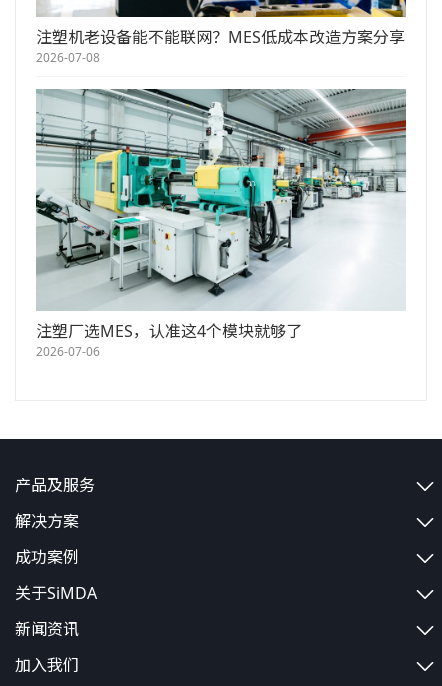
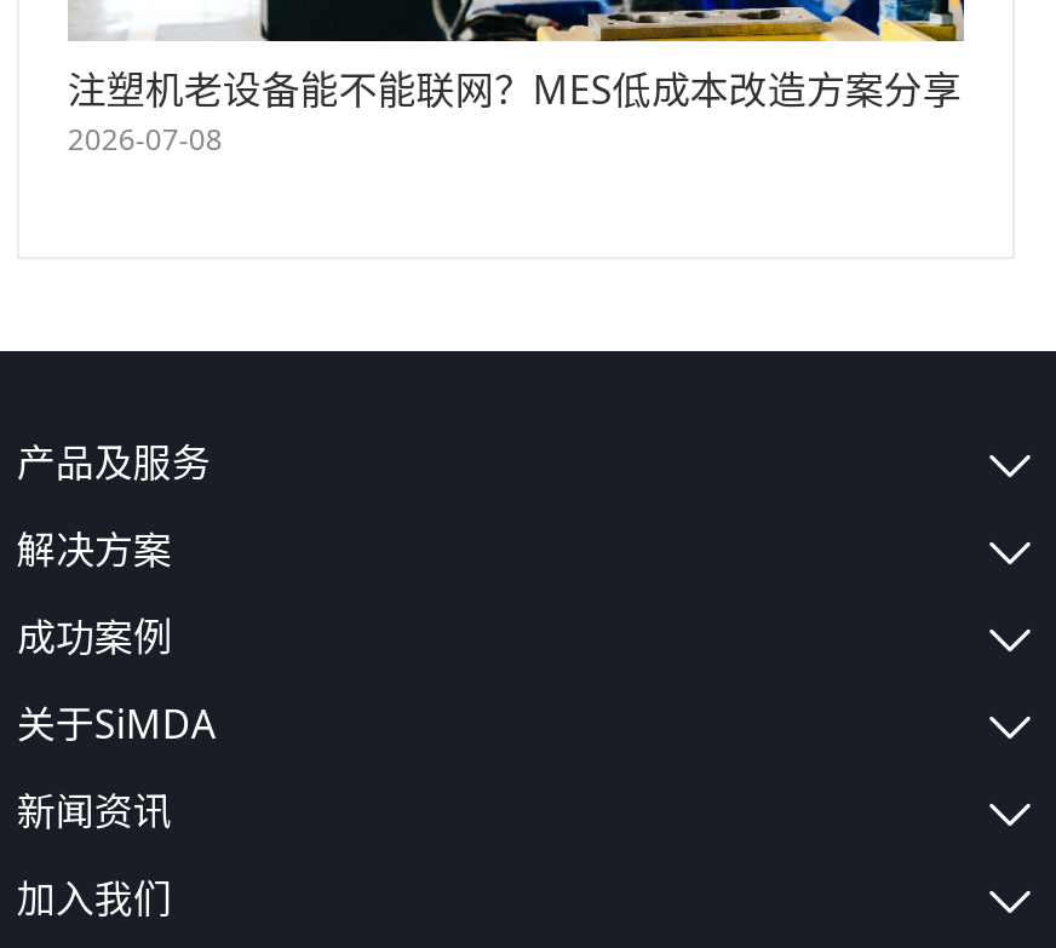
- [image]
- 注塑厂选MES，认准这4个模块就够了
- 2026-07-06
